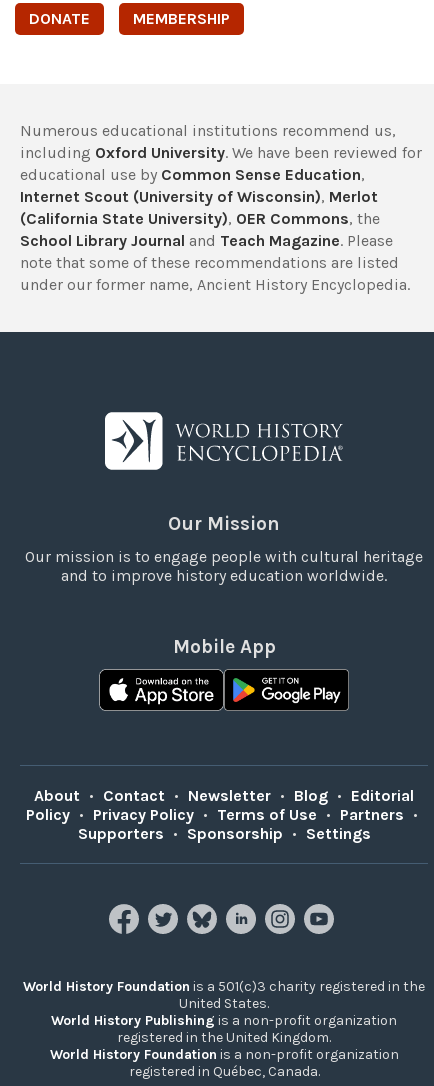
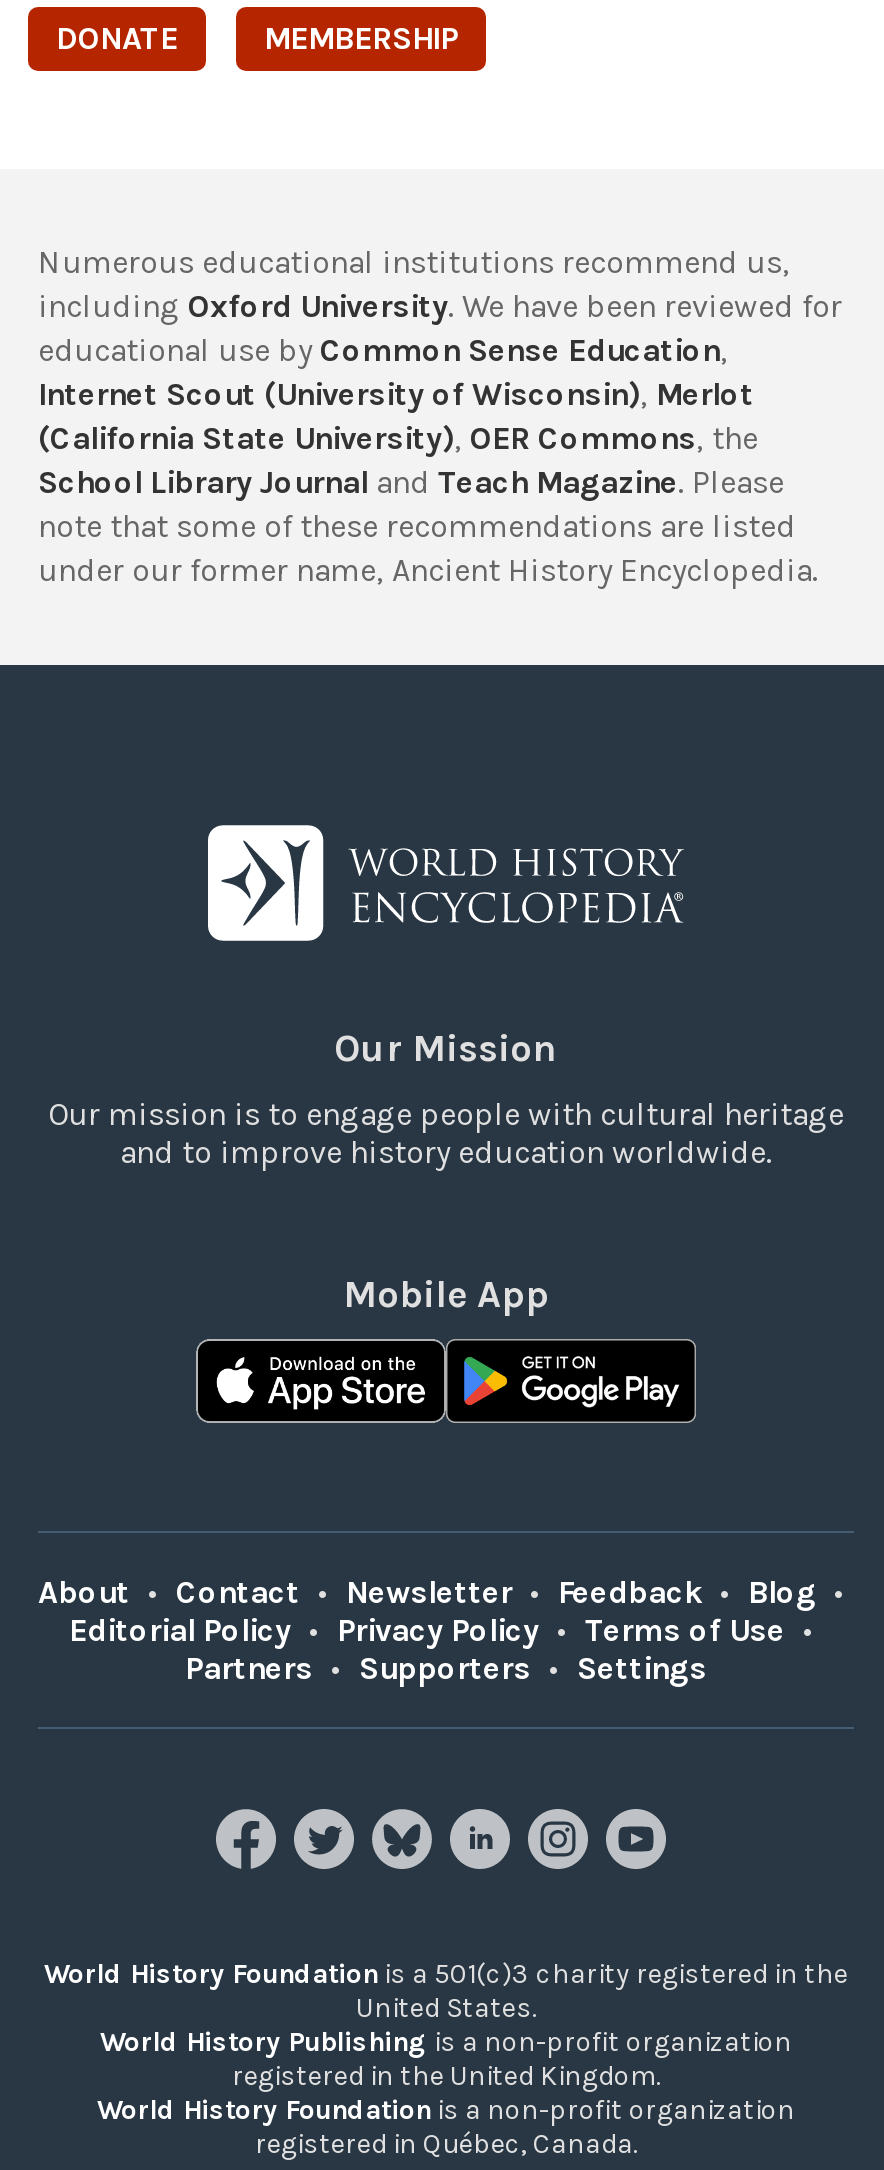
- About • Contact • Newsletter • Blog • Editorial
- Policy • Privacy Policy • Terms of Use • Partners •
- Supporters • Sponsorship • Settings
+ About • Contact • Newsletter • Feedback • Blog •
+ Editorial Policy • Privacy Policy • Terms of Use •
+ Partners • Supporters • Settings
